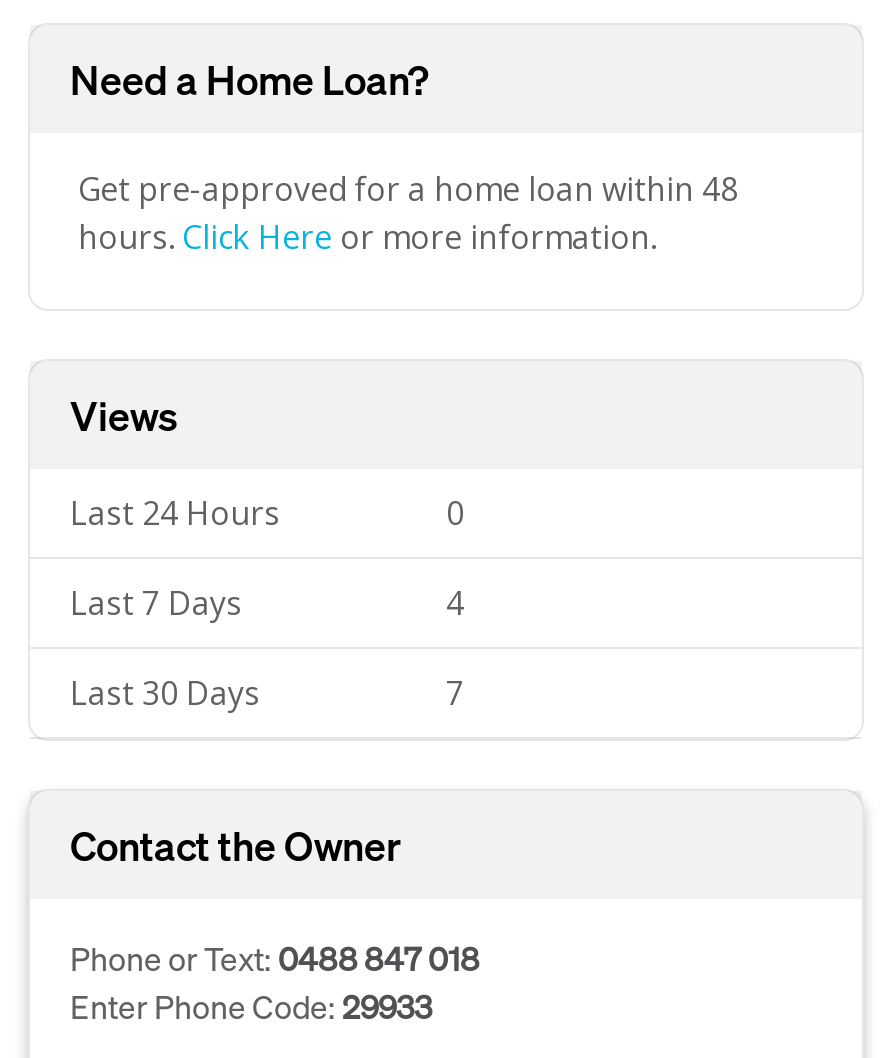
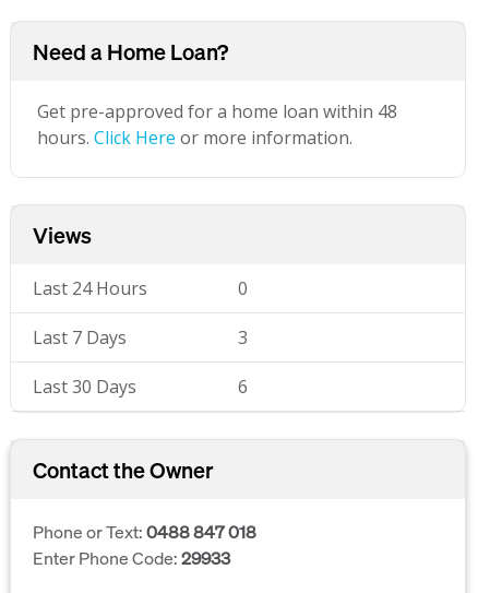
- 4
+ 3

- 7
+ 6
